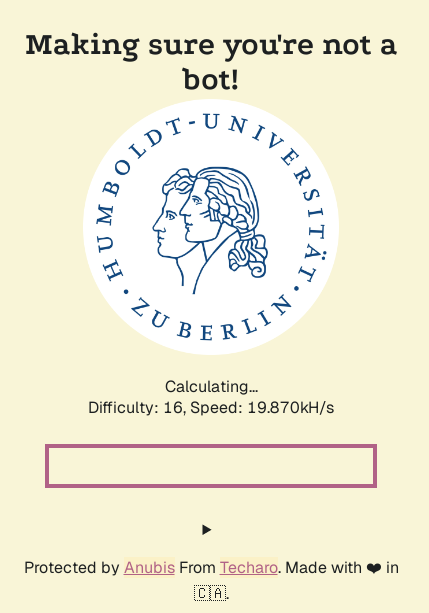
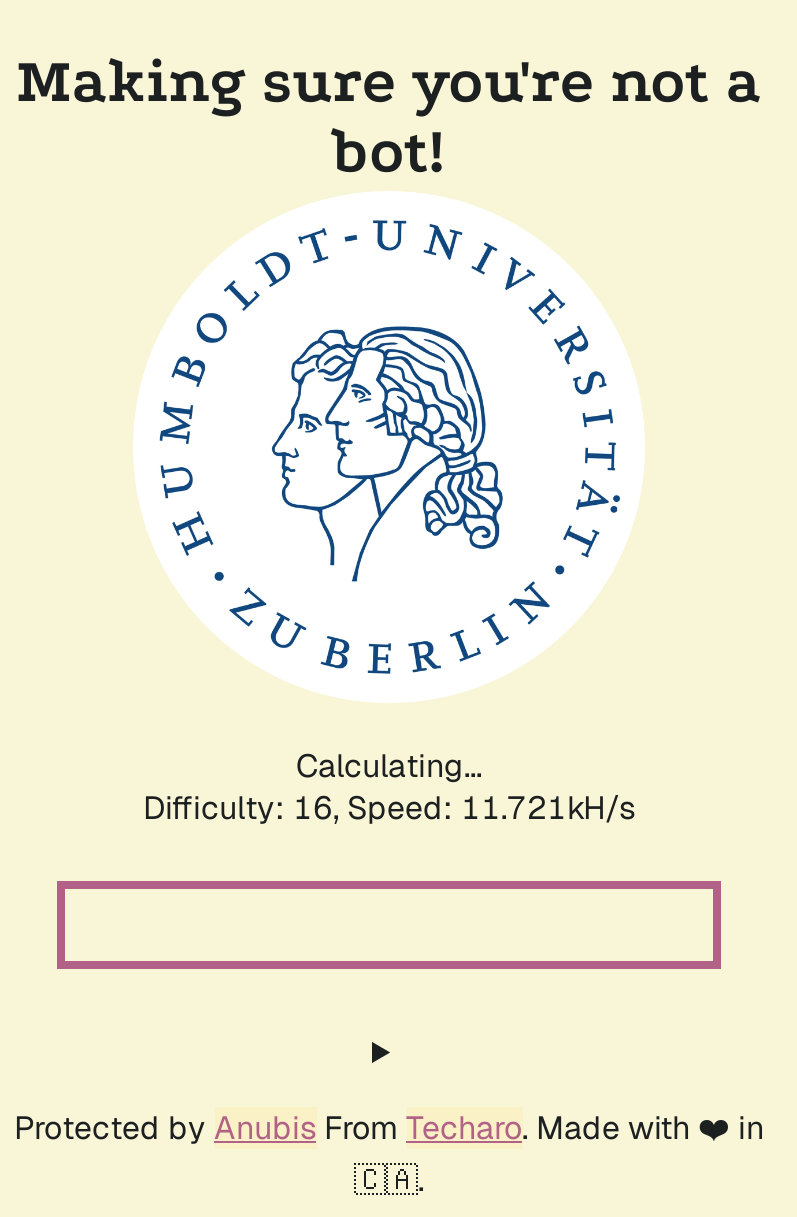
- Difficulty: 16, Speed: 19.870kH/s
+ Difficulty: 16, Speed: 11.721kH/s
